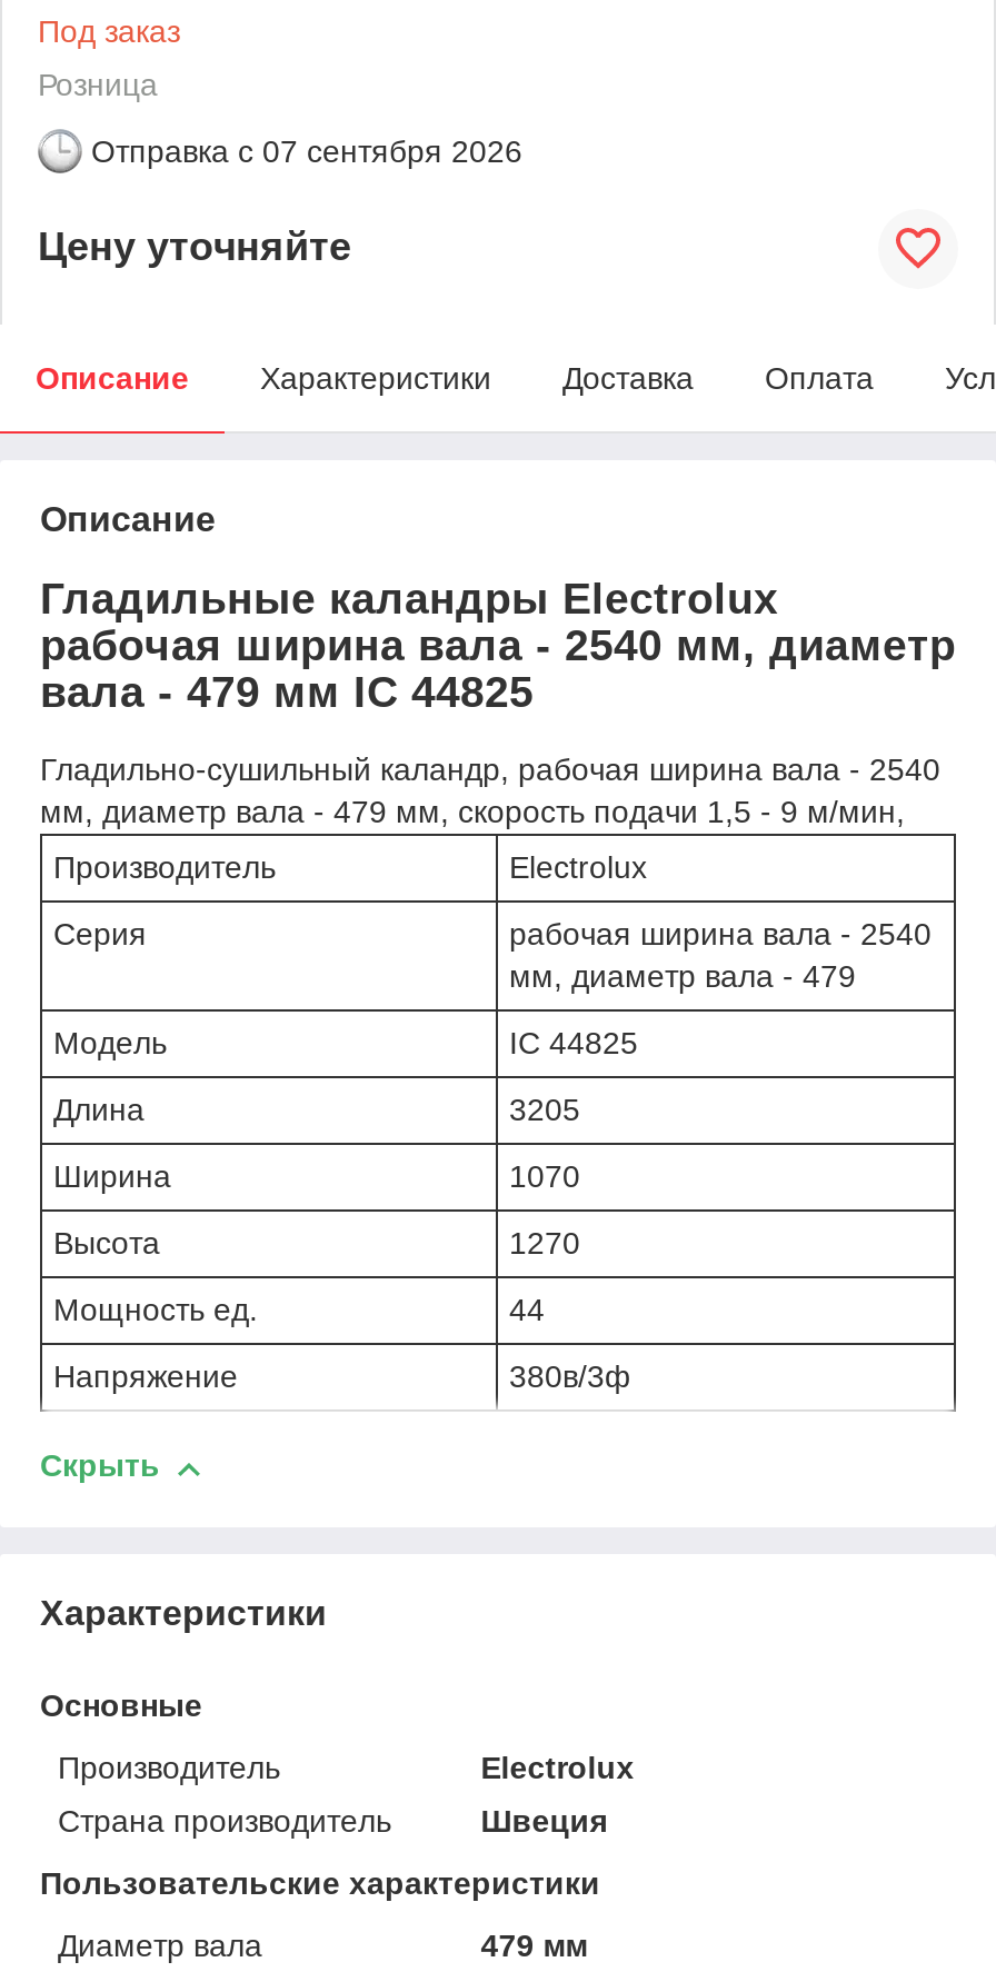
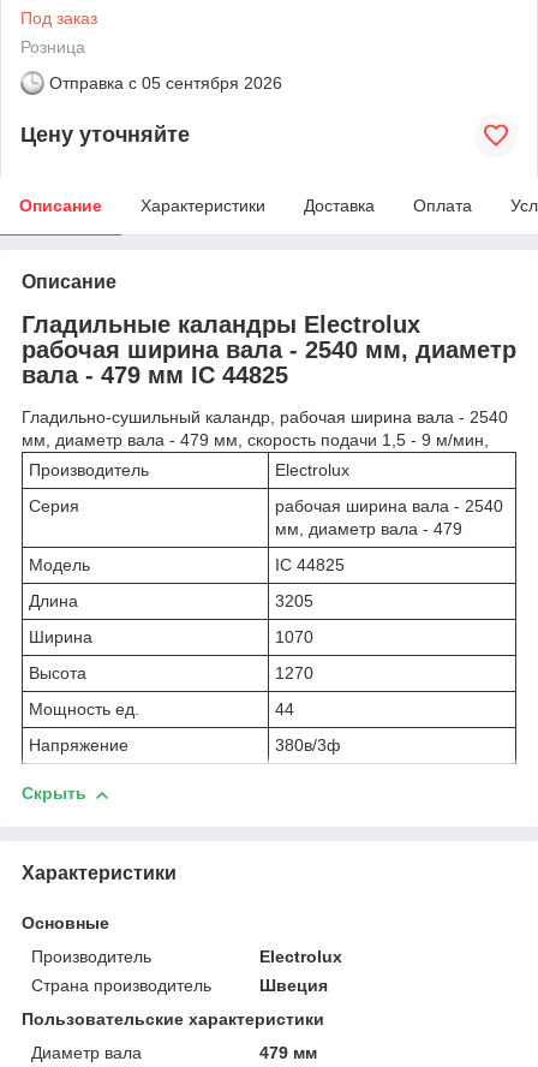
- Отправка с 07 сентября 2026
+ Отправка с 05 сентября 2026
